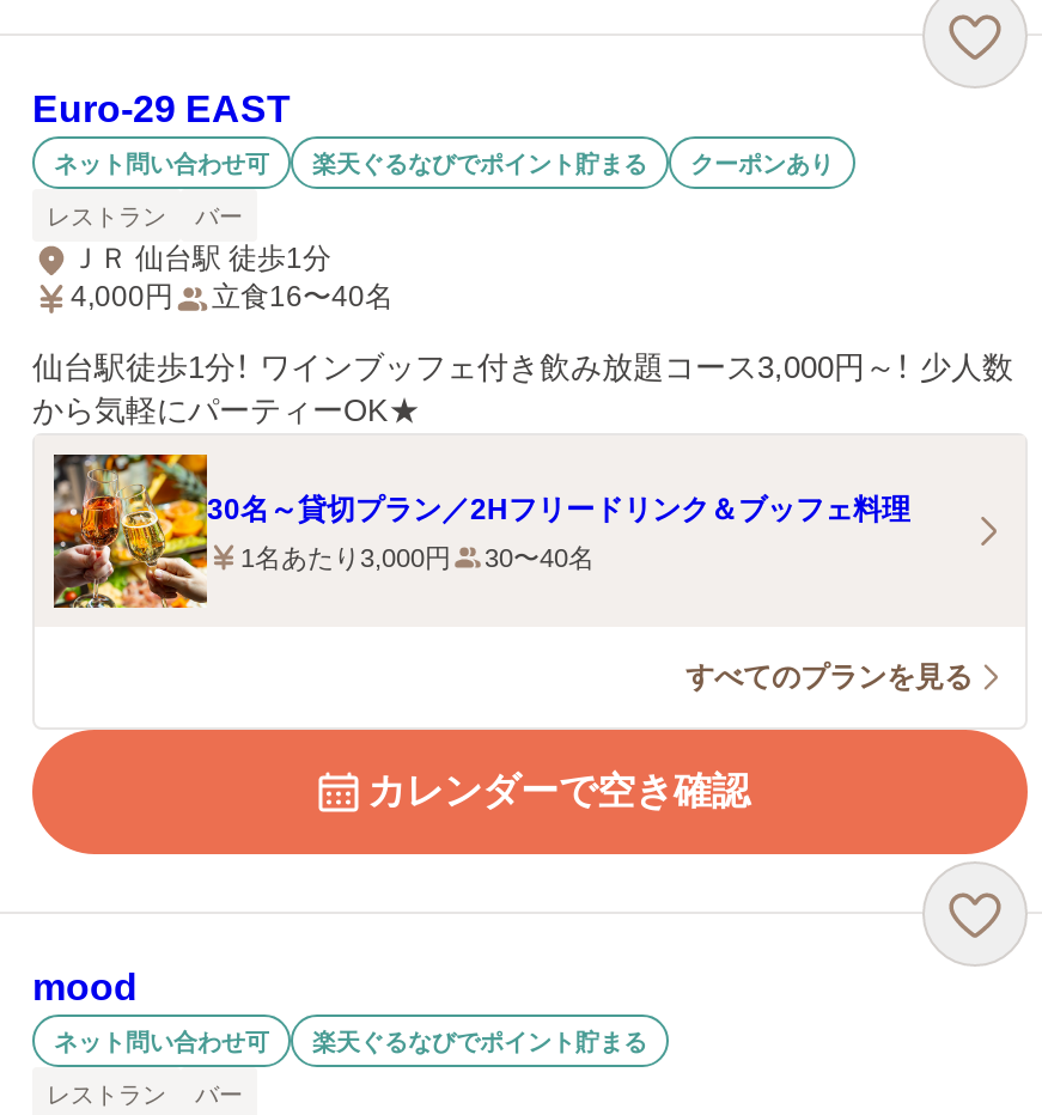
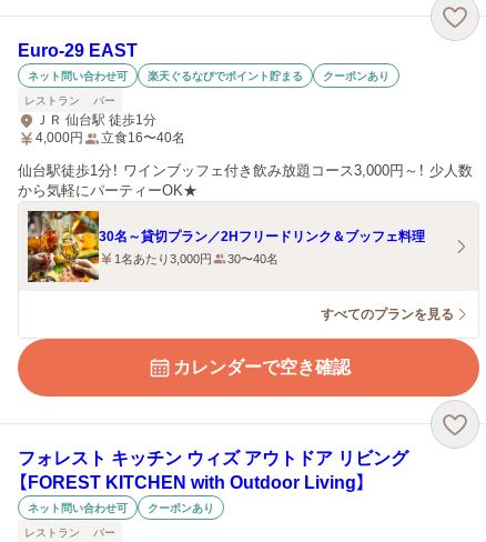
- mood
+ フォレスト キッチン ウィズ アウトドア リビング
+ 【FOREST KITCHEN with Outdoor Living】

- 楽天ぐるなびでポイント貯まる
+ クーポンあり
